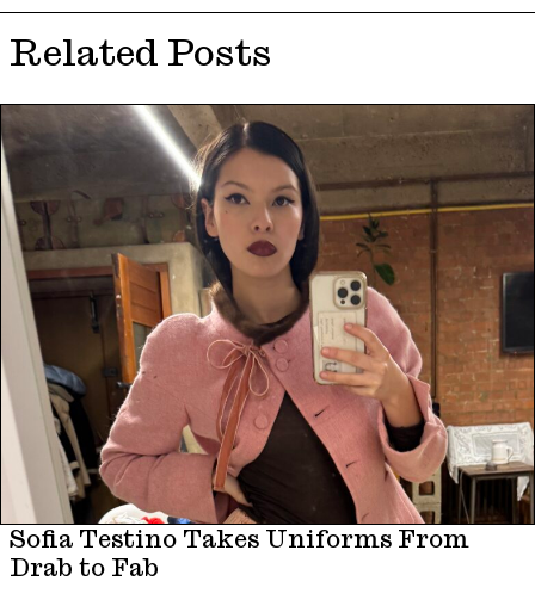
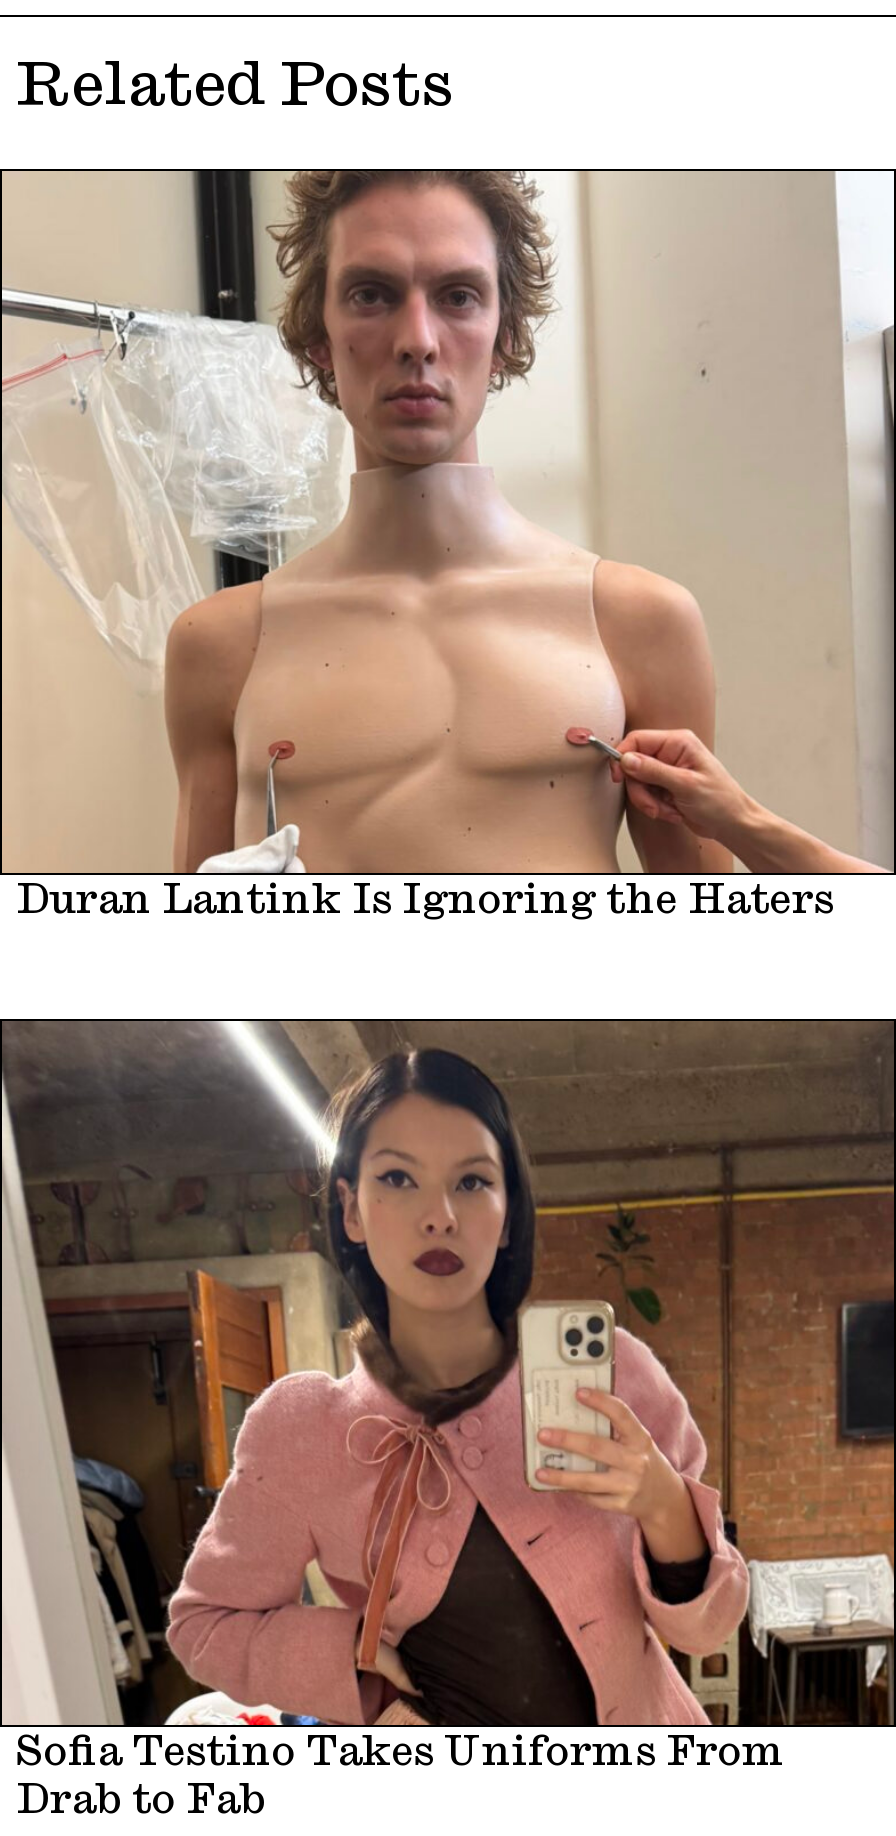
+ [image]
+ Duran Lantink Is Ignoring the Haters
